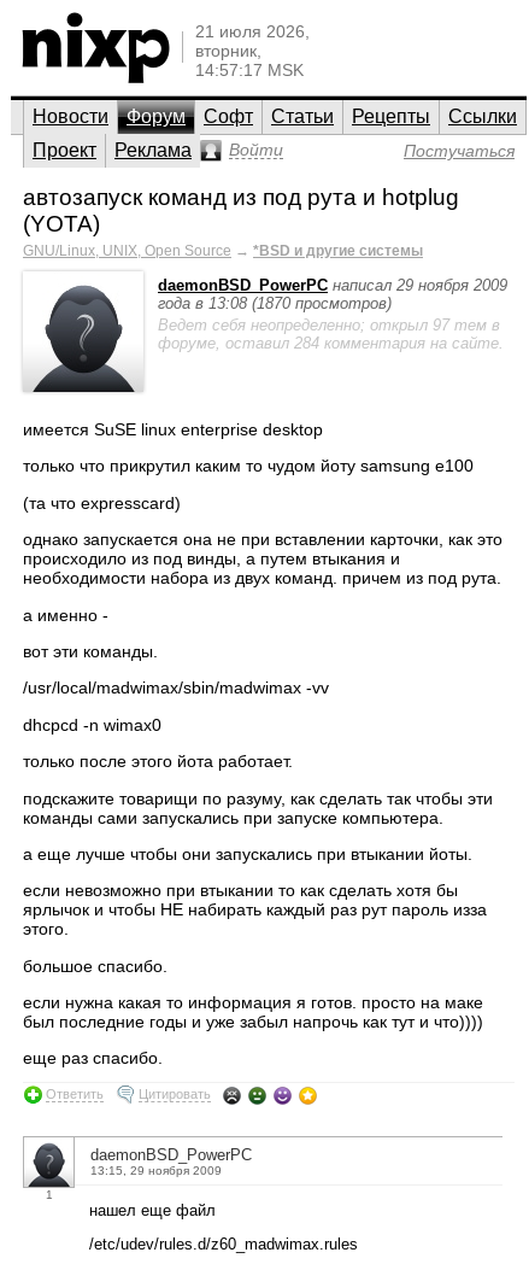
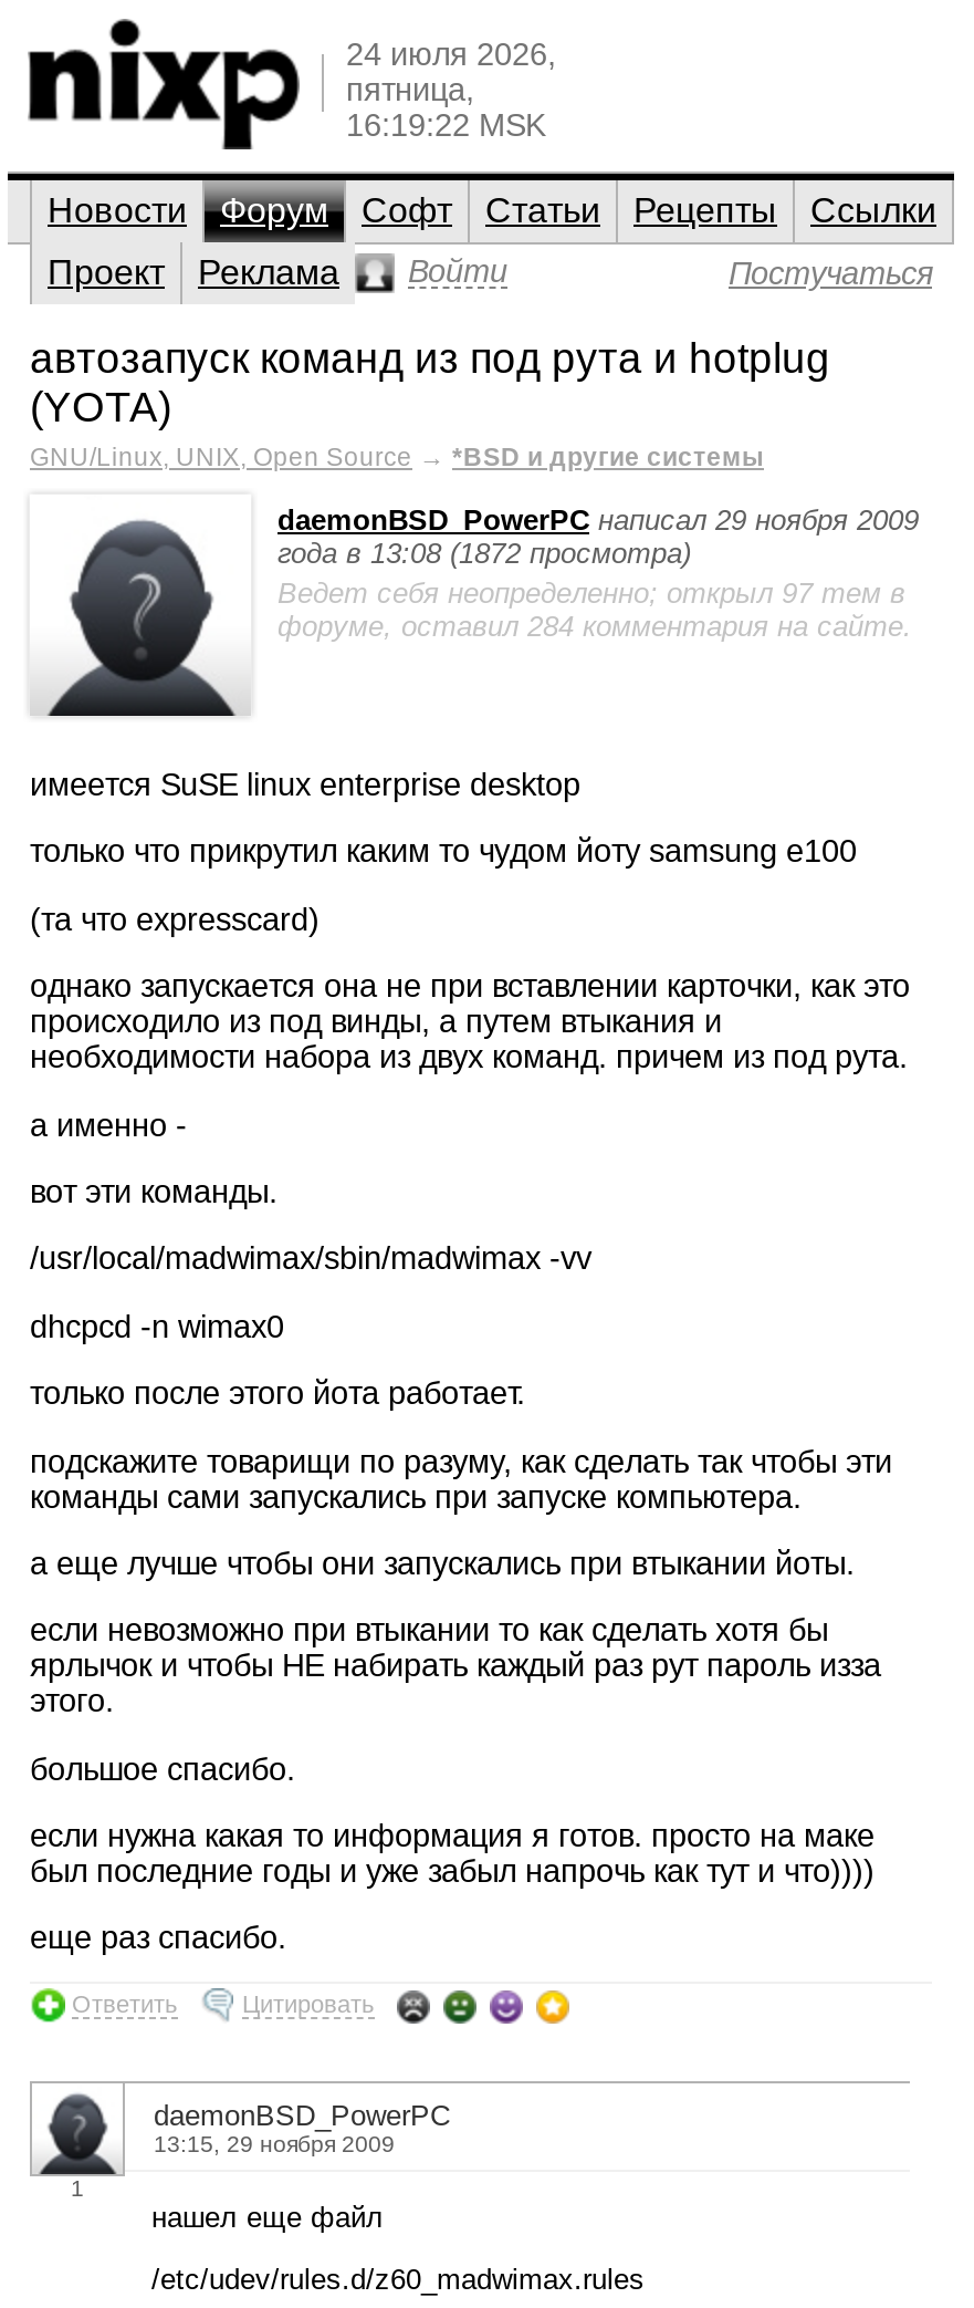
- 21 июля 2026,
- вторник,
- 14:57:17 MSK
+ 24 июля 2026,
+ пятница,
+ 16:19:22 MSK

- года в 13:08 (1870 просмотров)
+ года в 13:08 (1872 просмотра)
